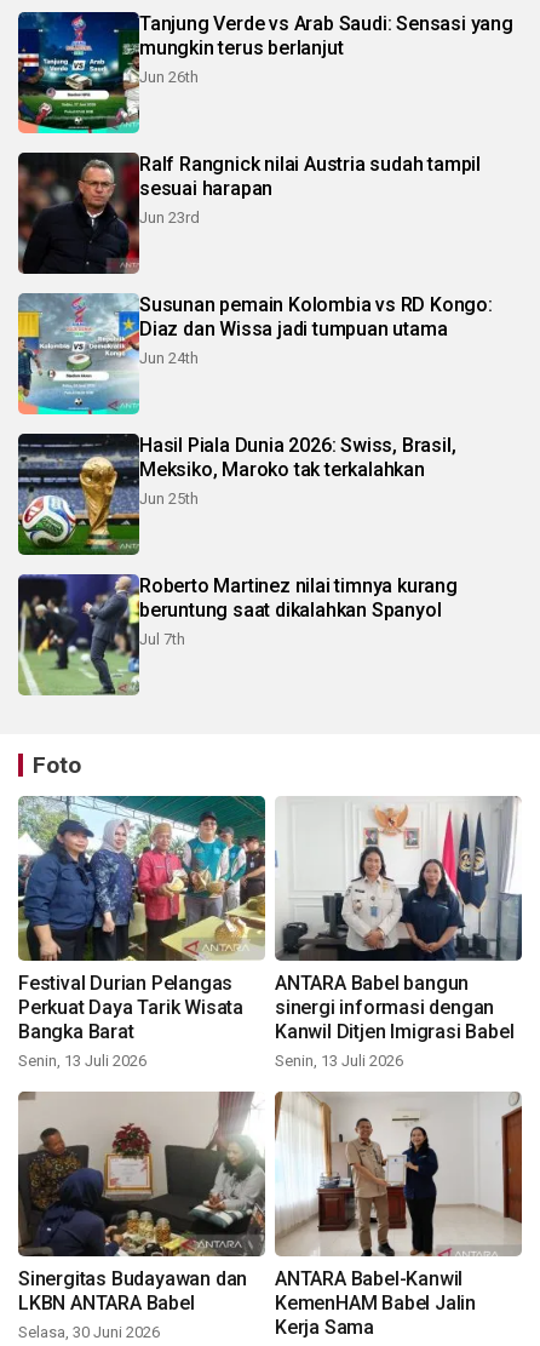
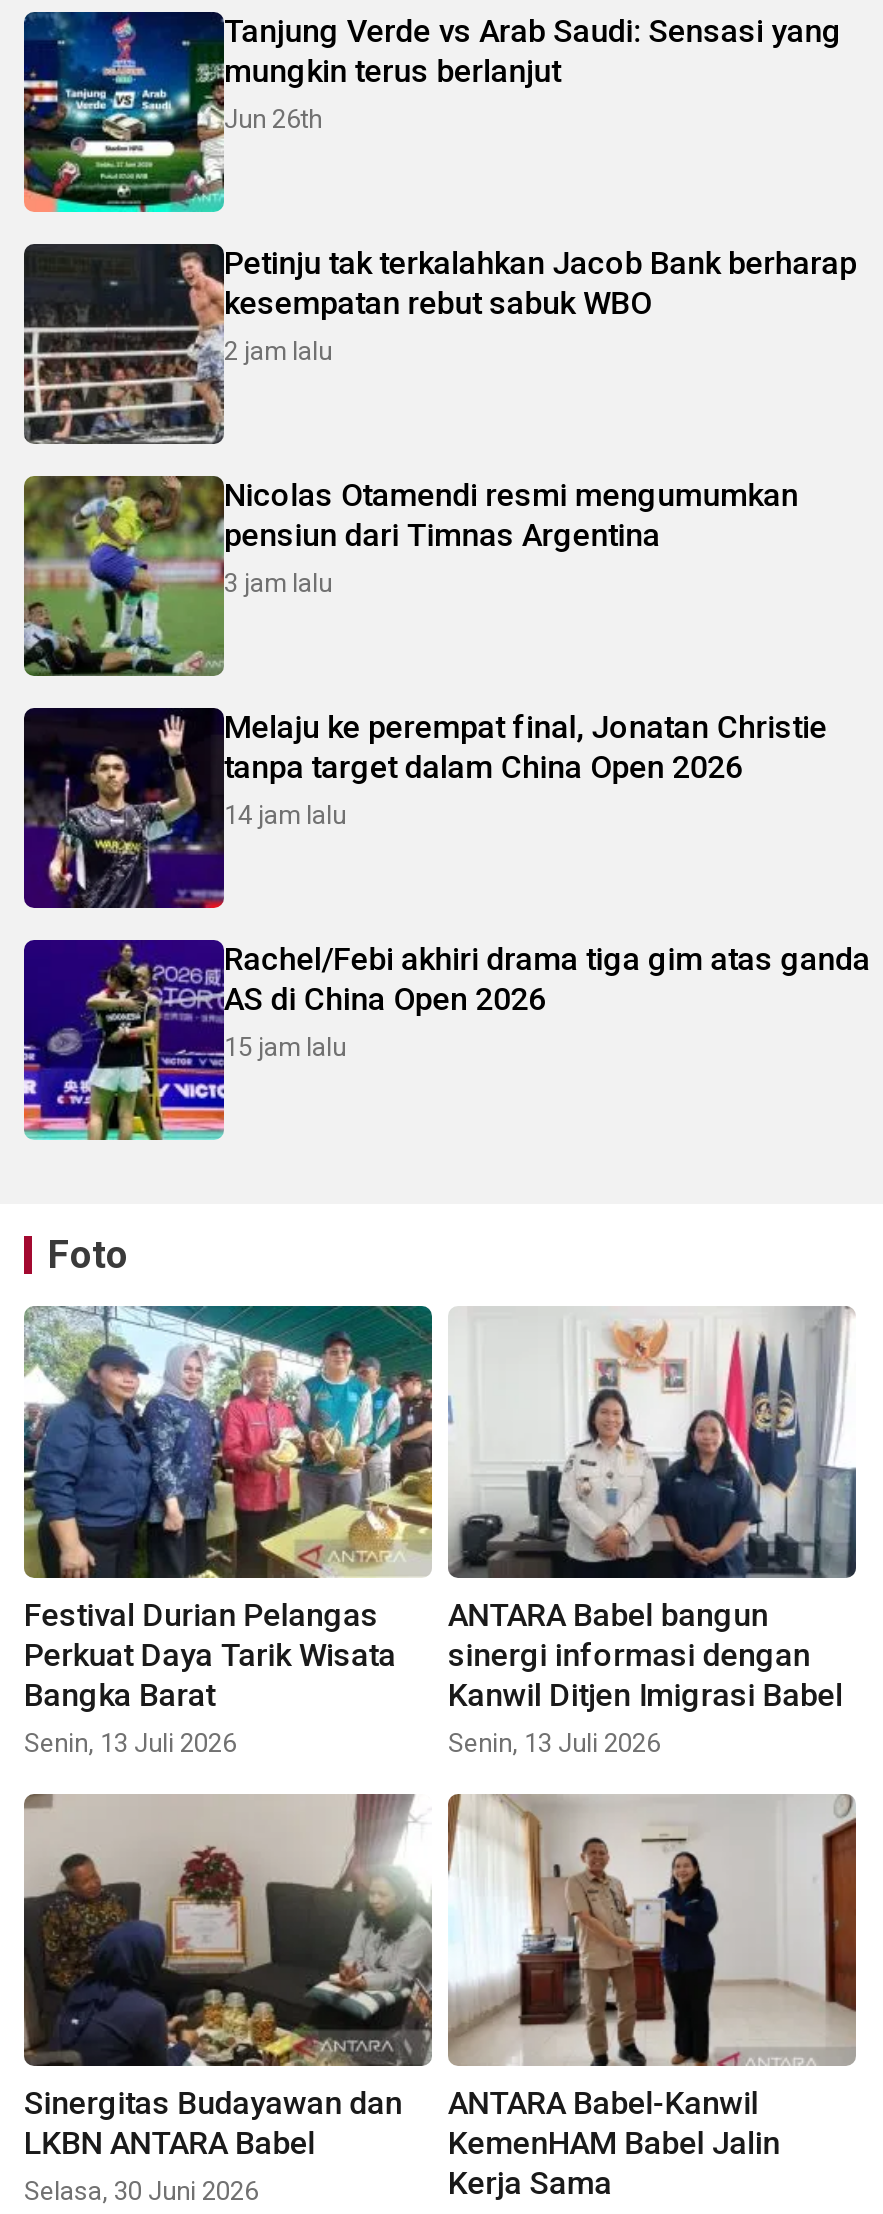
- [image]
- Ralf Rangnick nilai Austria sudah tampil
- sesuai harapan
- Jun 23rd
+ [image]
+ Petinju tak terkalahkan Jacob Bank berharap
+ kesempatan rebut sabuk WBO
+ 2 jam lalu

- [image]
- Susunan pemain Kolombia vs RD Kongo:
- Diaz dan Wissa jadi tumpuan utama
- Jun 24th
+ [image]
+ Nicolas Otamendi resmi mengumumkan
+ pensiun dari Timnas Argentina
+ 3 jam lalu

- [image]
- Hasil Piala Dunia 2026: Swiss, Brasil,
- Meksiko, Maroko tak terkalahkan
- Jun 25th
+ [image]
+ Melaju ke perempat final, Jonatan Christie
+ tanpa target dalam China Open 2026
+ 14 jam lalu

- [image]
- Roberto Martinez nilai timnya kurang
- beruntung saat dikalahkan Spanyol
- Jul 7th
+ [image]
+ Rachel/Febi akhiri drama tiga gim atas ganda
+ AS di China Open 2026
+ 15 jam lalu
